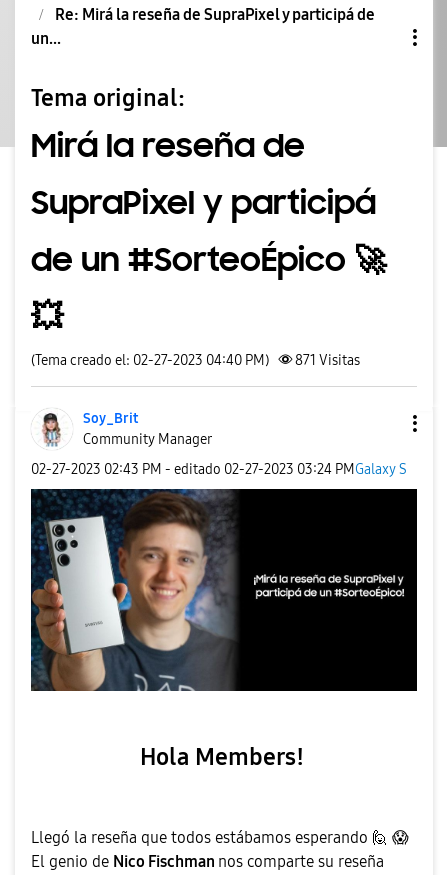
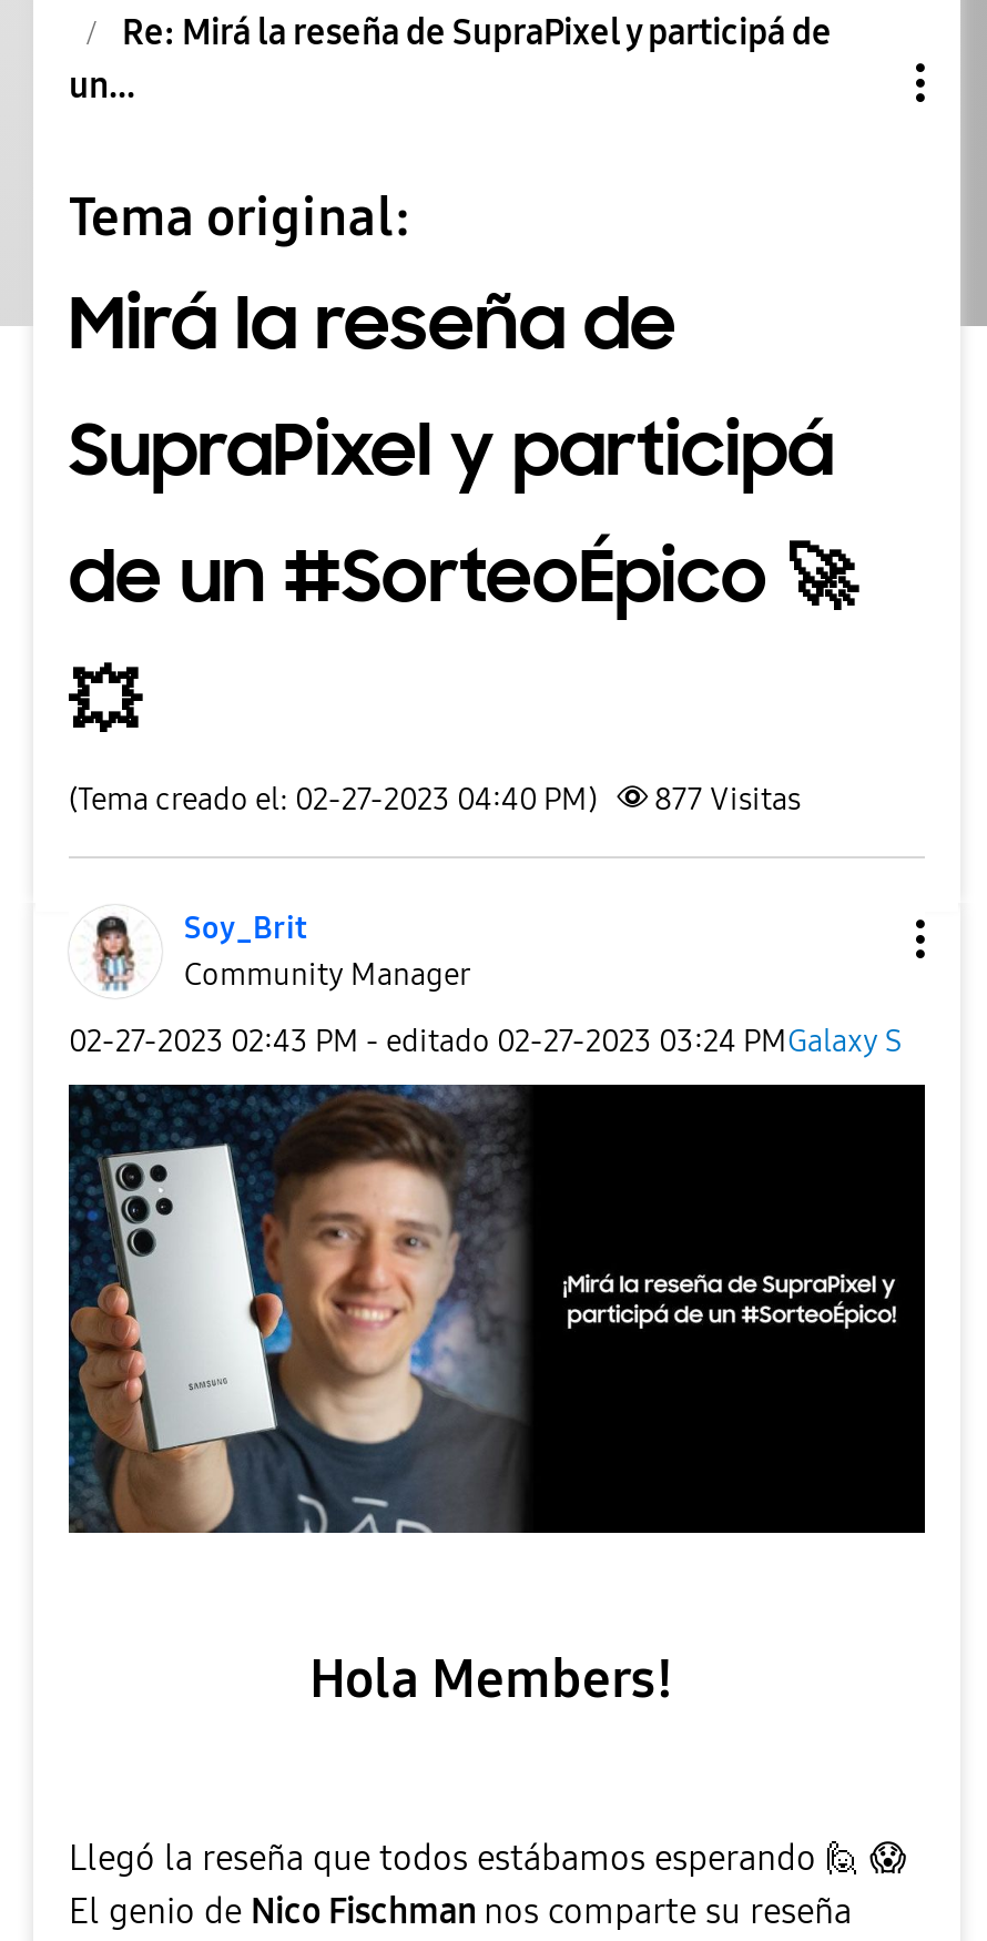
- (Tema creado el: 02-27-2023 04:40 PM) 871 Visitas
+ (Tema creado el: 02-27-2023 04:40 PM) 877 Visitas
